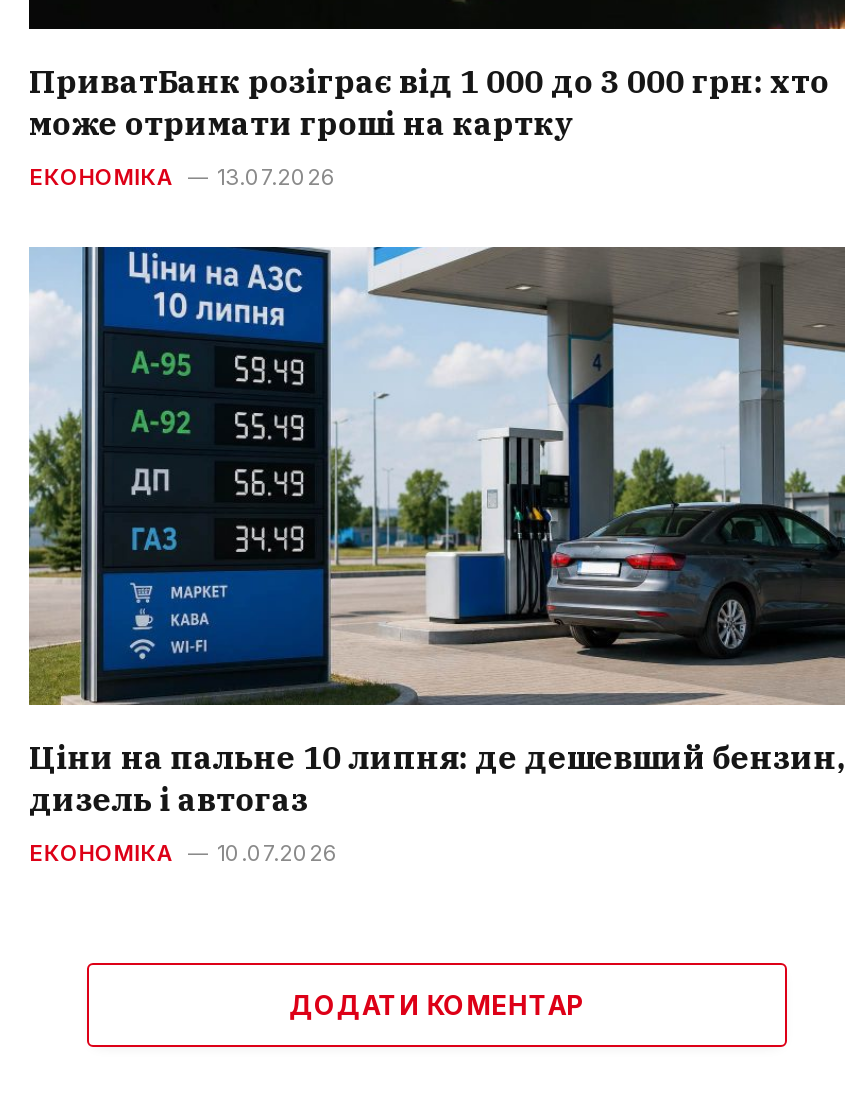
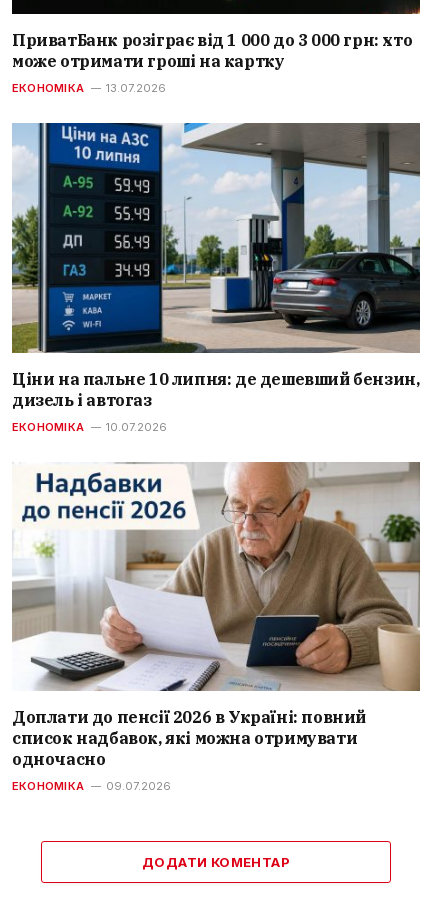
+ [image]
+ Доплати до пенсії 2026 в Україні: повний
+ список надбавок, які можна отримувати
+ одночасно
+ ЕКОНОМІКА
+ 09.07.2026
